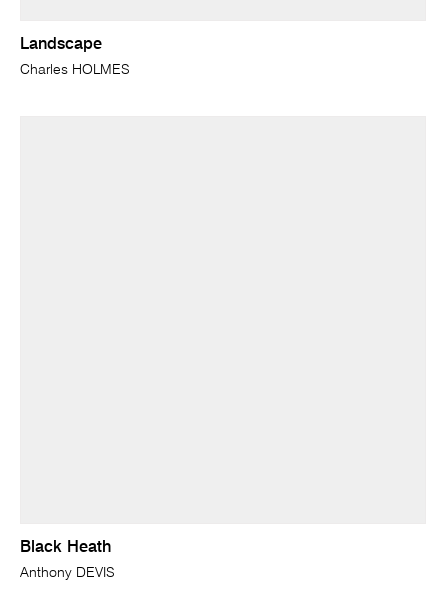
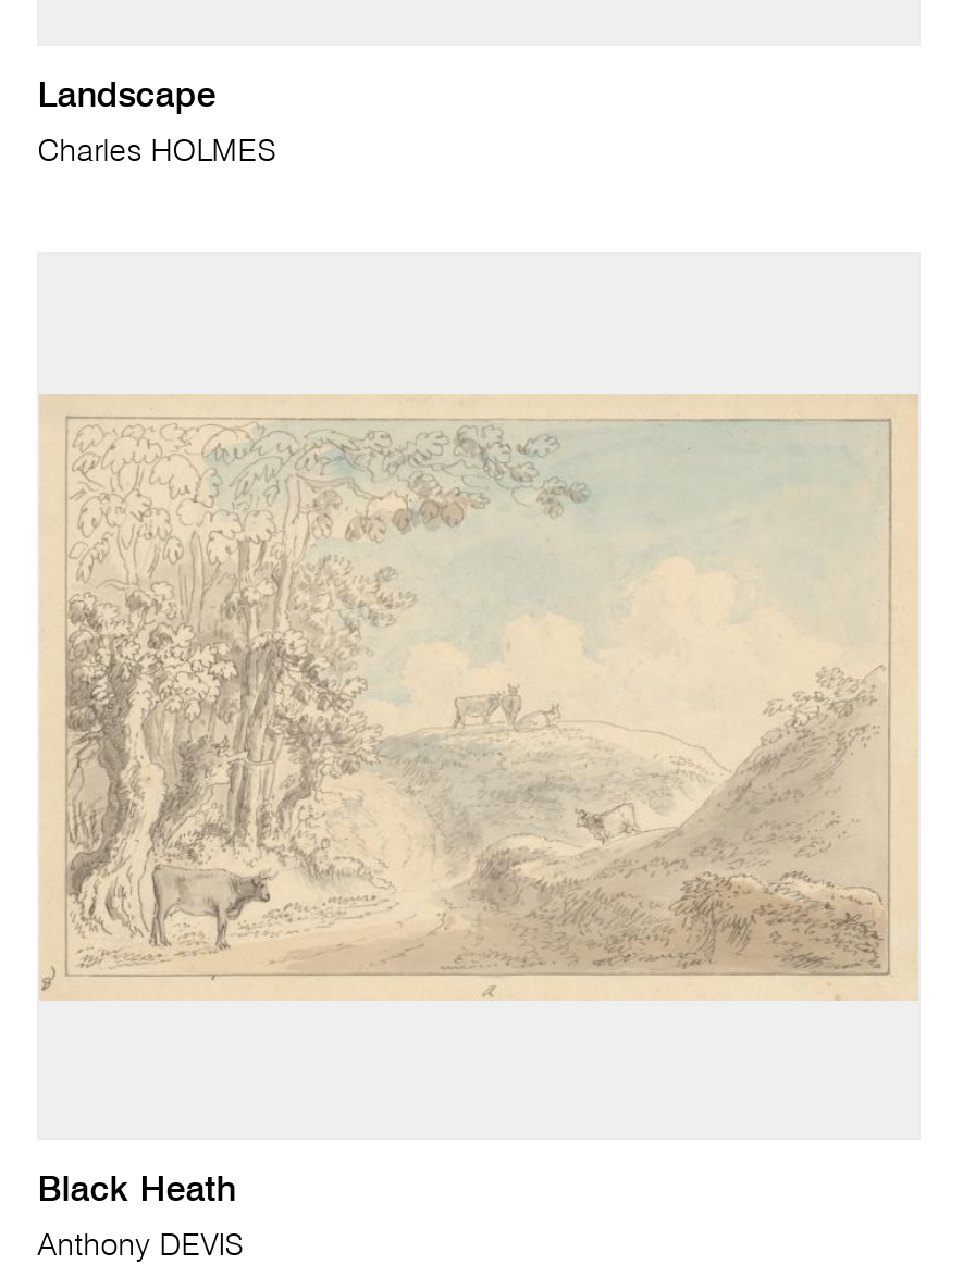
+ [image]
